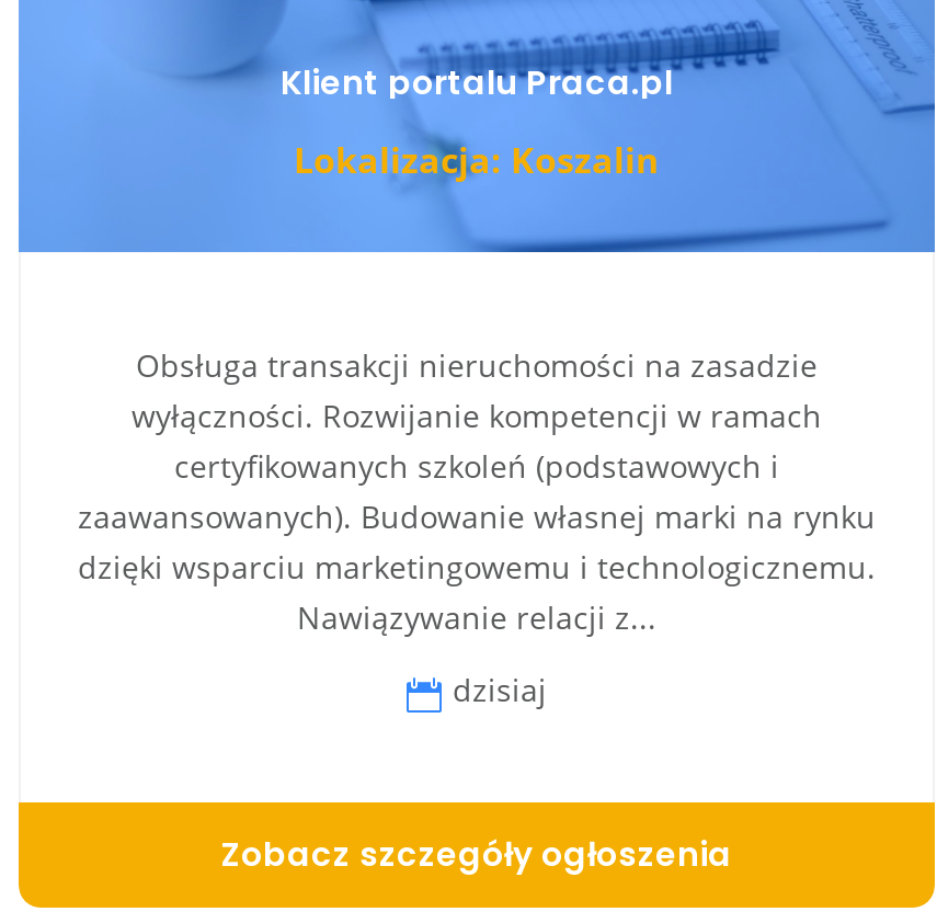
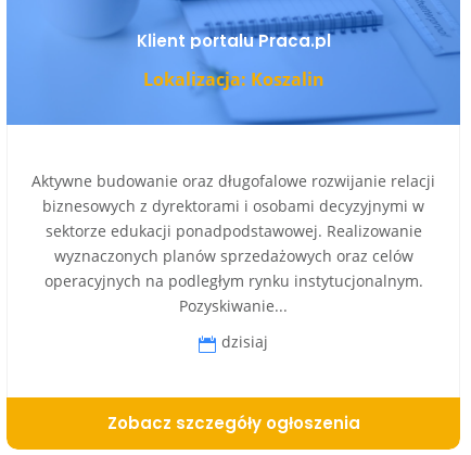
- Obsługa transakcji nieruchomości na zasadzie
- wyłączności. Rozwijanie kompetencji w ramach
- certyfikowanych szkoleń (podstawowych i
- zaawansowanych). Budowanie własnej marki na rynku
- dzięki wsparciu marketingowemu i technologicznemu.
- Nawiązywanie relacji z...
+ Aktywne budowanie oraz długofalowe rozwijanie relacji
+ biznesowych z dyrektorami i osobami decyzyjnymi w
+ sektorze edukacji ponadpodstawowej. Realizowanie
+ wyznaczonych planów sprzedażowych oraz celów
+ operacyjnych na podległym rynku instytucjonalnym.
+ Pozyskiwanie...
